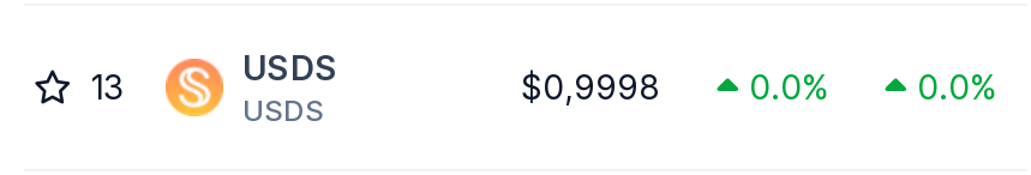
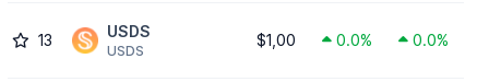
- $0,9998
+ $1,00
